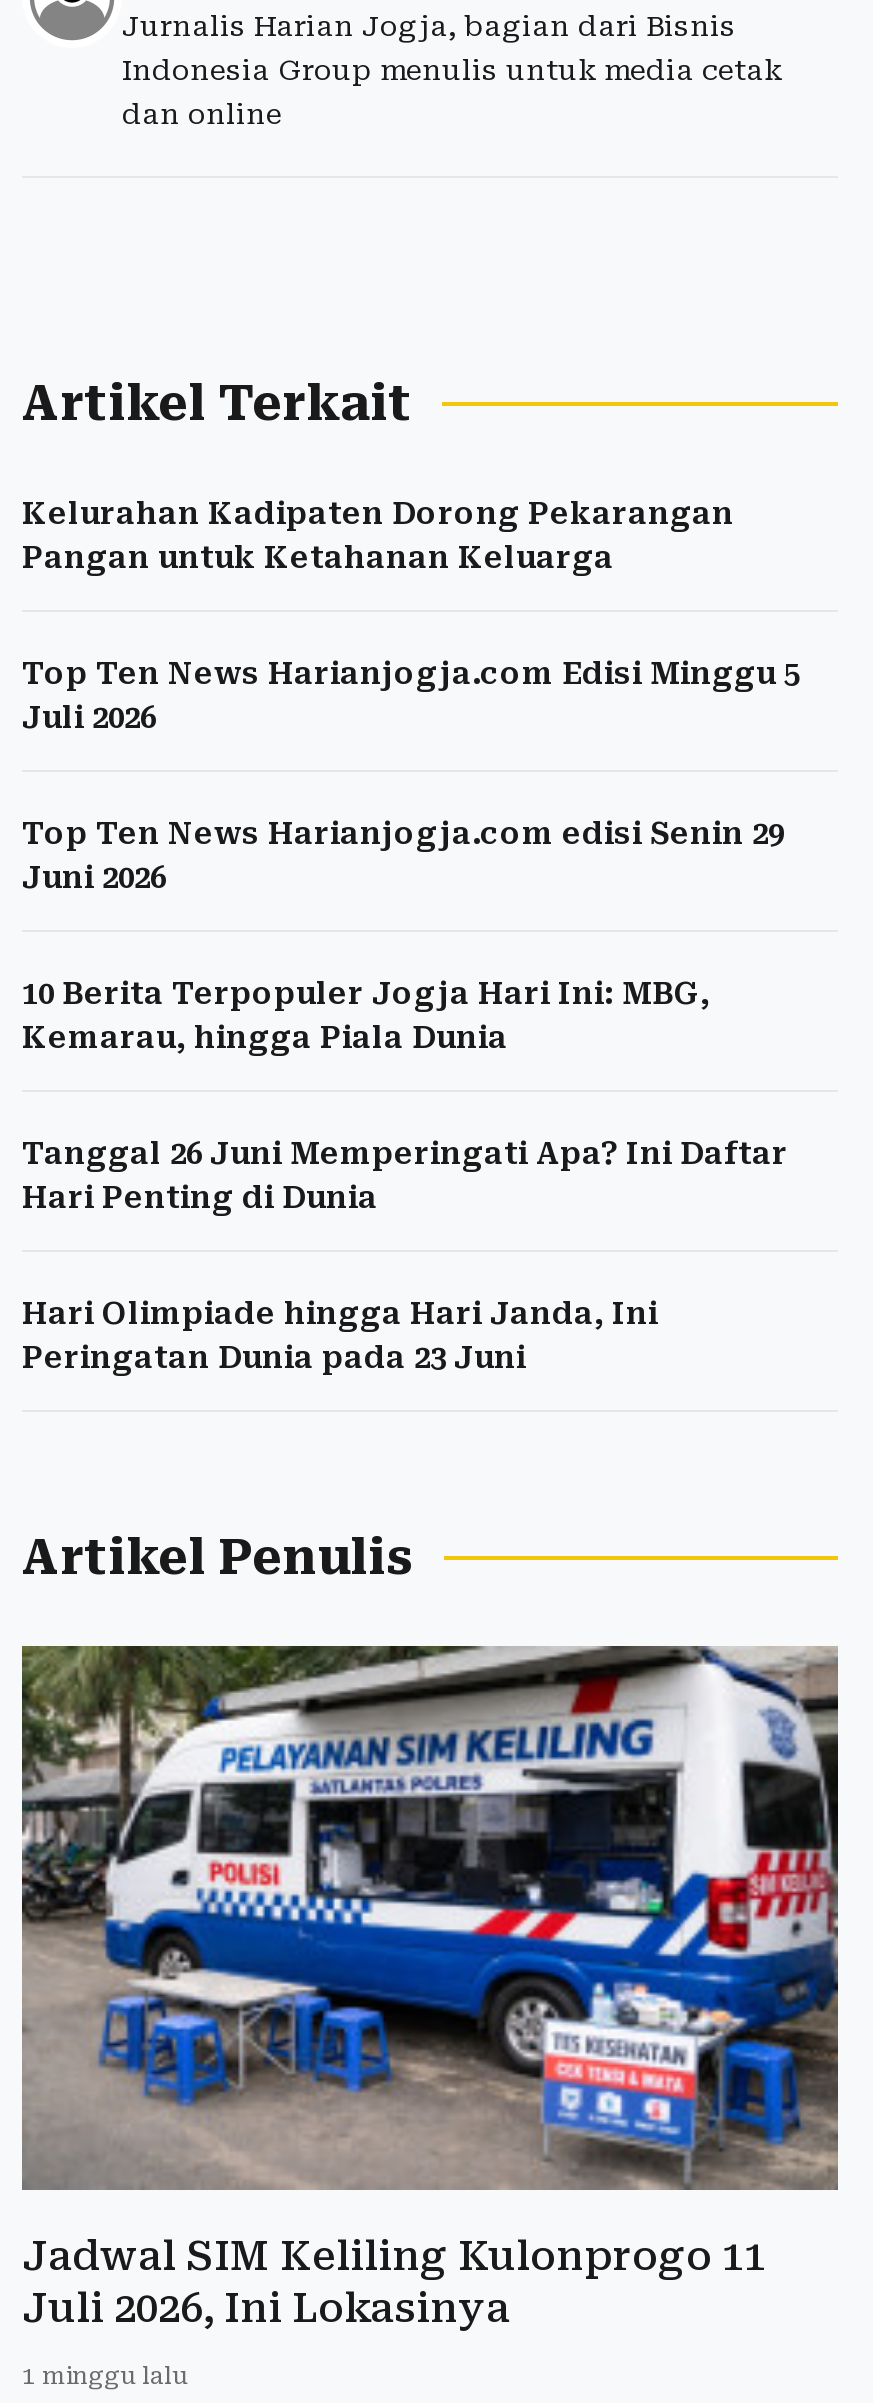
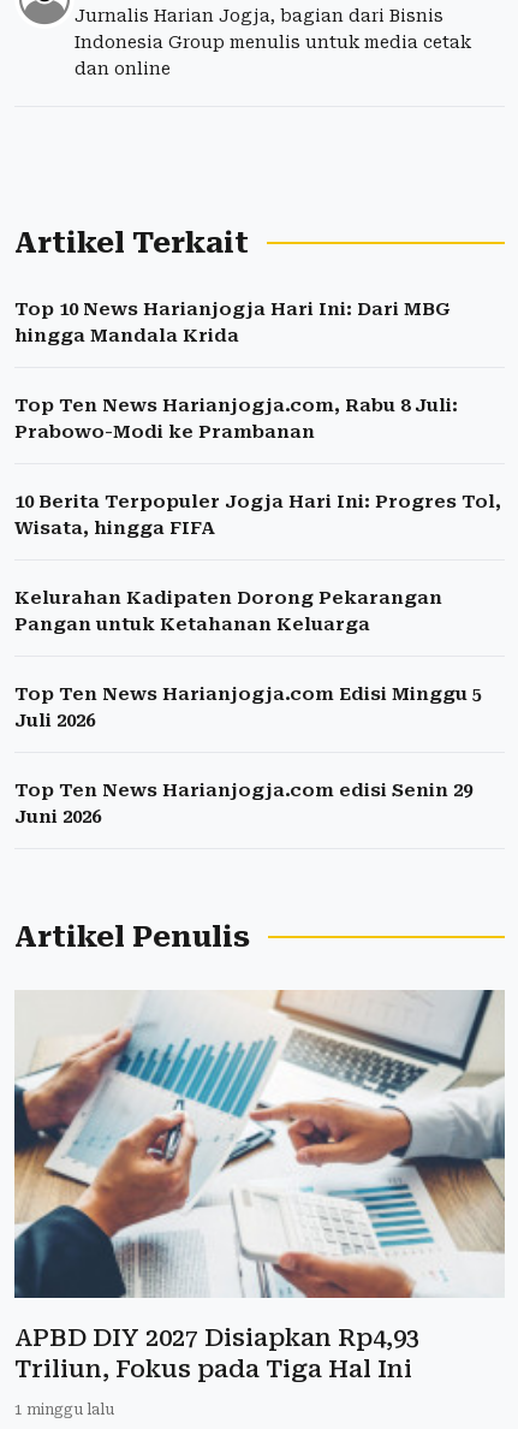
+ Top 10 News Harianjogja Hari Ini: Dari MBG
+ hingga Mandala Krida
+ Top Ten News Harianjogja.com, Rabu 8 Juli:
+ Prabowo-Modi ke Prambanan
+ 10 Berita Terpopuler Jogja Hari Ini: Progres Tol,
+ Wisata, hingga FIFA

moved down: Kelurahan Kadipaten Dorong Pekarangan | Pangan untuk Ketahanan Keluarga | Top Ten News Harianjogja.com Edisi Minggu 5 | Juli 2026 | Top Ten News Harianjogja.com edisi Senin 29 | Juni 2026

- 10 Berita Terpopuler Jogja Hari Ini: MBG,
- Kemarau, hingga Piala Dunia
- Tanggal 26 Juni Memperingati Apa? Ini Daftar
- Hari Penting di Dunia
- Hari Olimpiade hingga Hari Janda, Ini
- Peringatan Dunia pada 23 Juni

- [image]
- Jadwal SIM Keliling Kulonprogo 11
- Juli 2026, Ini Lokasinya
+ [image]
+ APBD DIY 2027 Disiapkan Rp4,93
+ Triliun, Fokus pada Tiga Hal Ini
